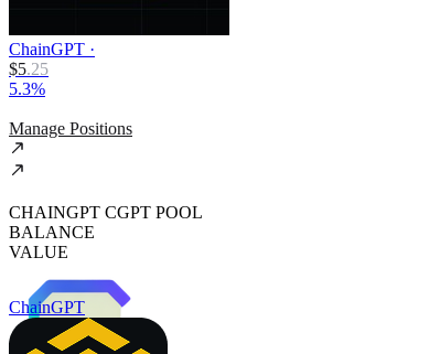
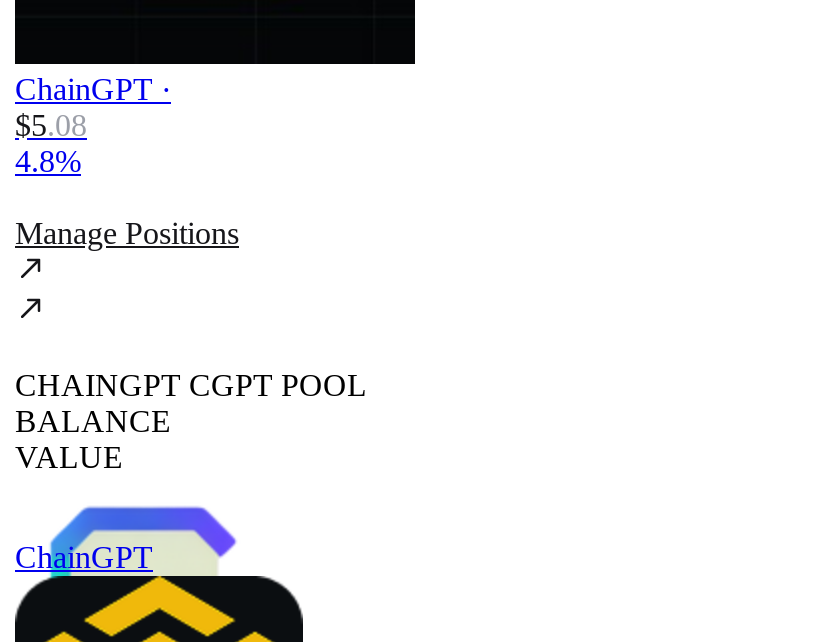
- $5.25
+ $5.08

- 5.3%
+ 4.8%
